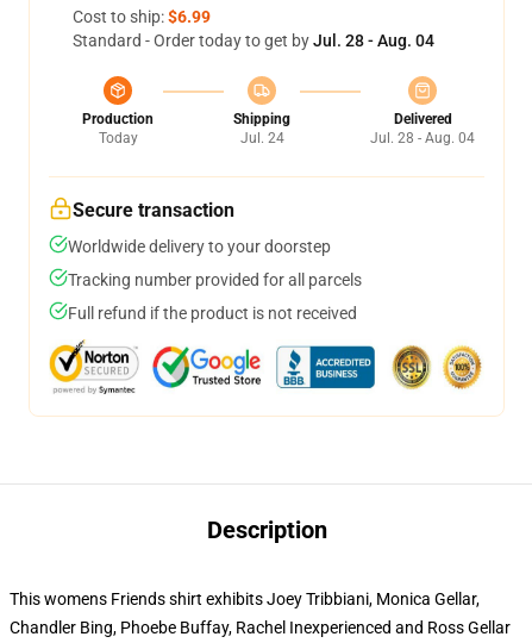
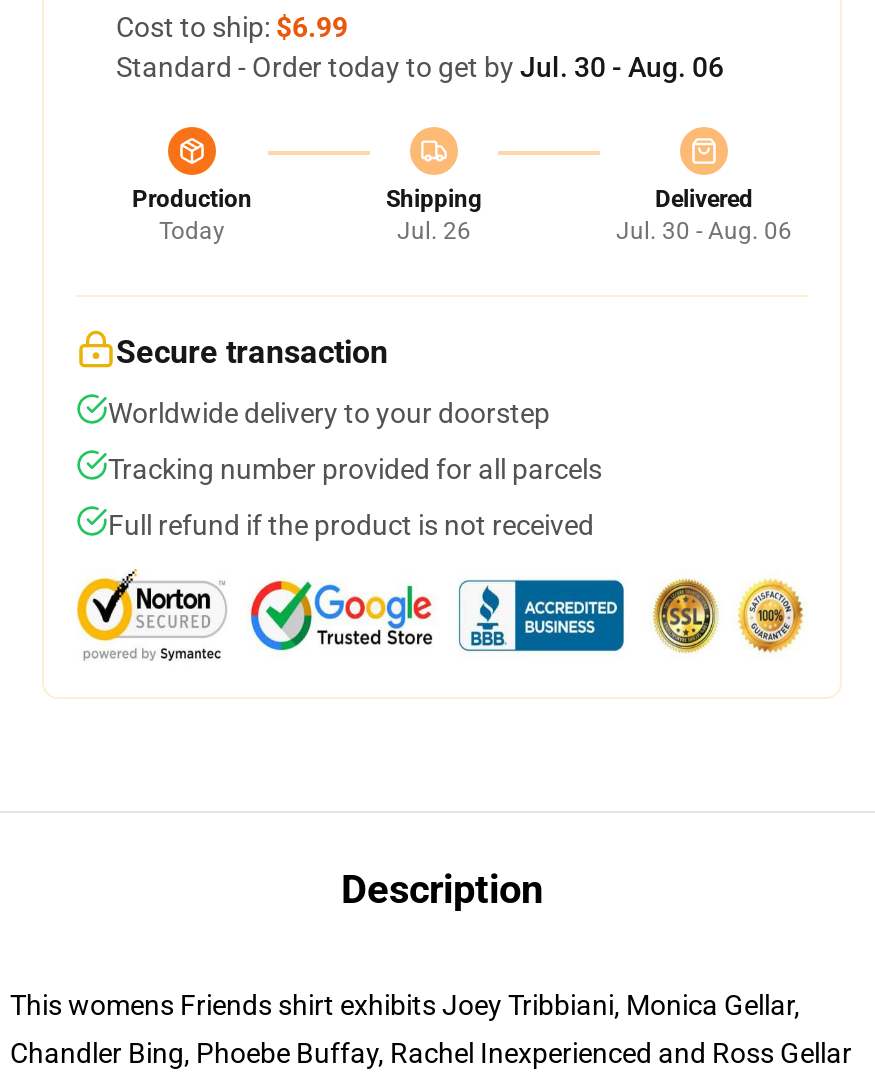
- Standard - Order today to get by Jul. 28 - Aug. 04
+ Standard - Order today to get by Jul. 30 - Aug. 06

- Jul. 24
+ Jul. 26

- Jul. 28 - Aug. 04
+ Jul. 30 - Aug. 06
